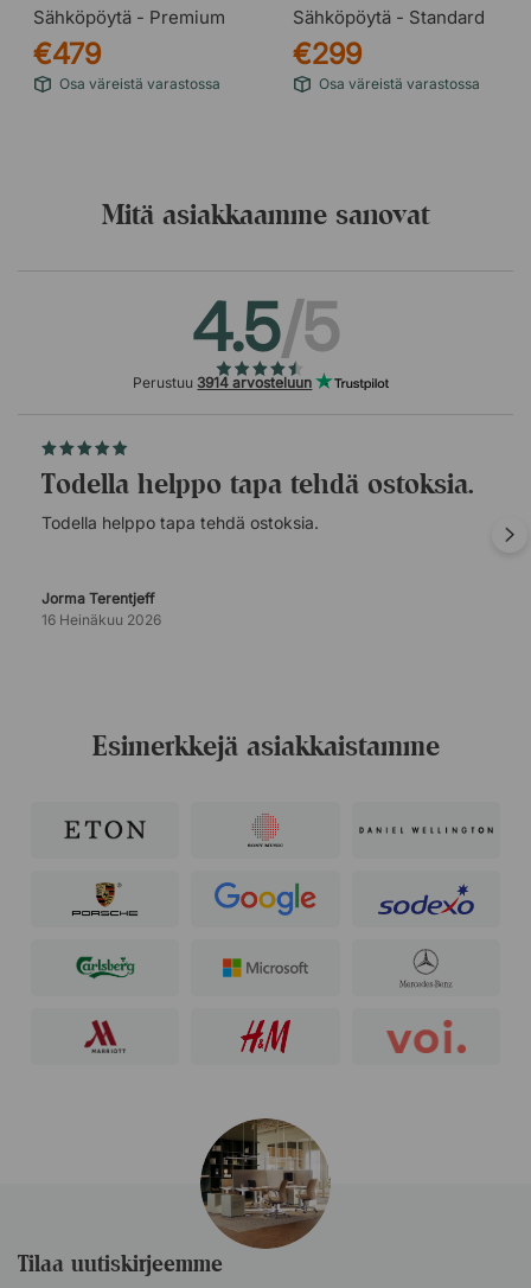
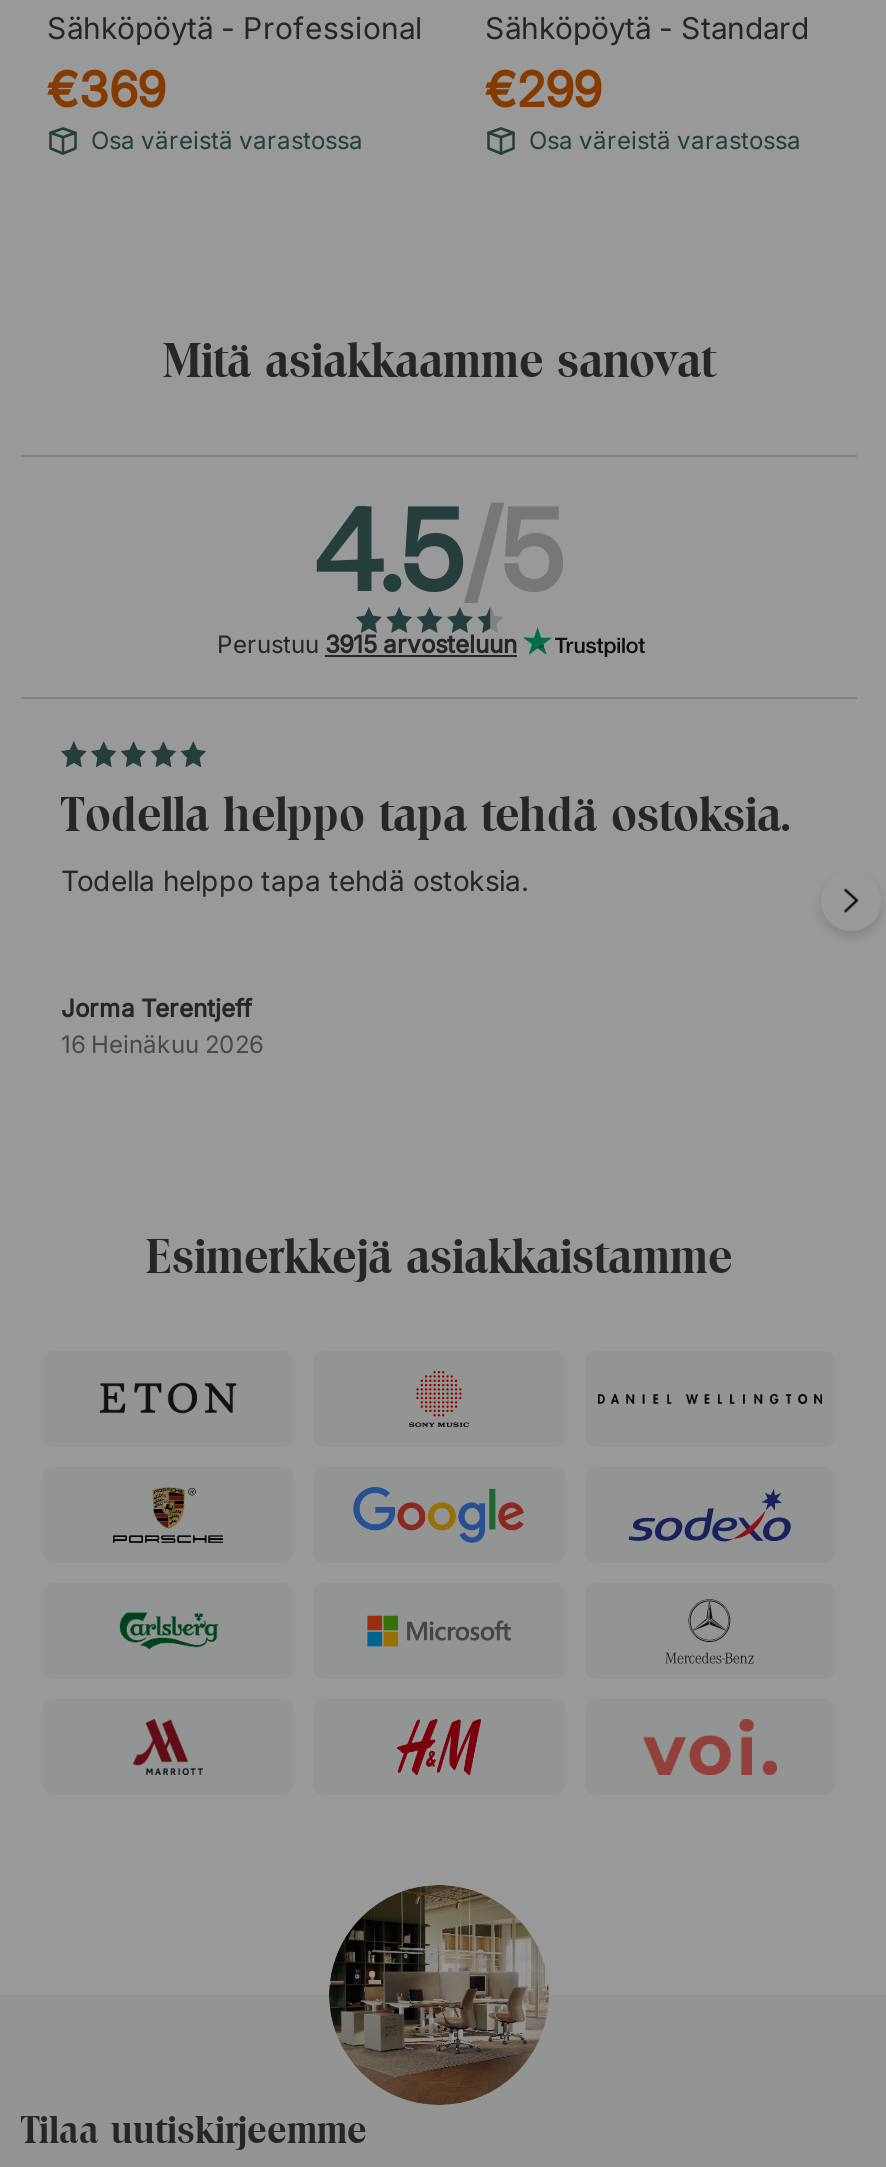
- Sähköpöytä - Premium
+ Sähköpöytä - Professional

- €479
+ €369

- Perustuu 3914 arvosteluun
+ Perustuu 3915 arvosteluun
